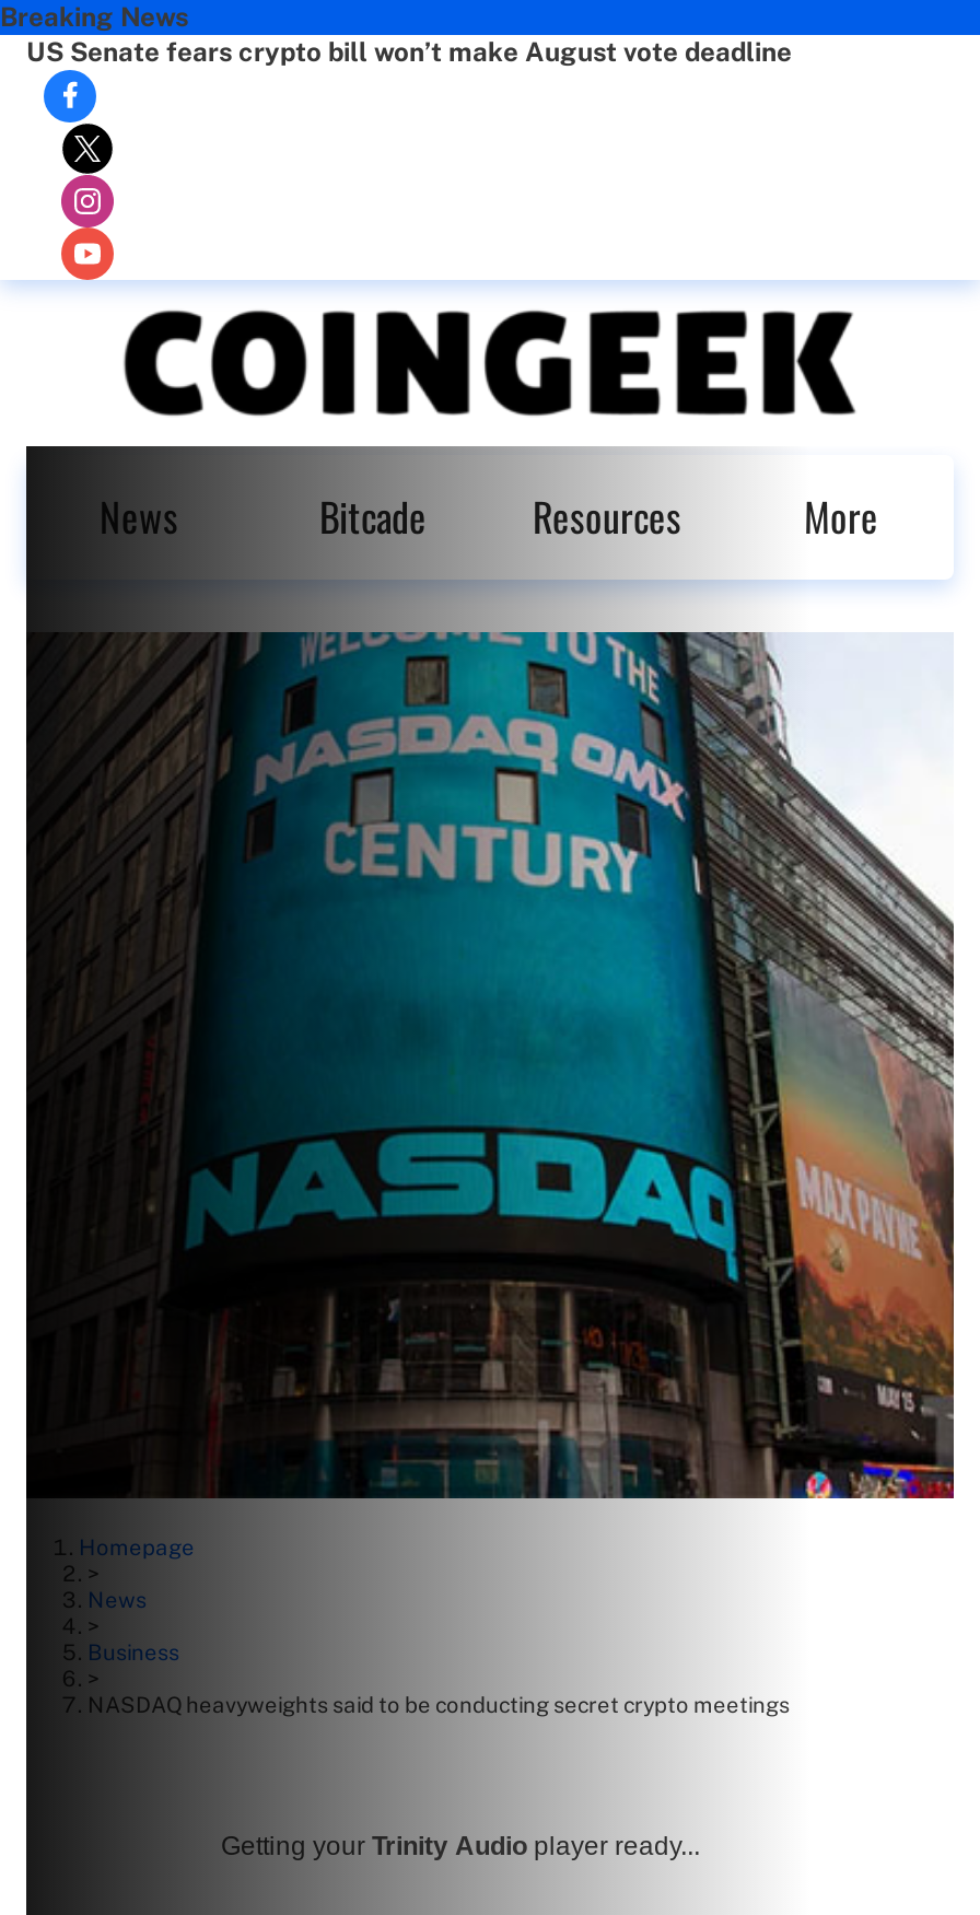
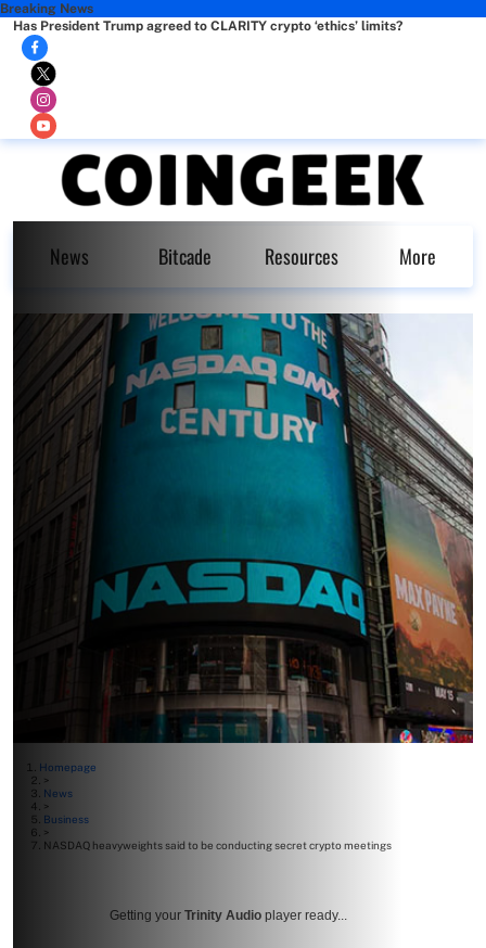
- US Senate fears crypto bill won’t make August vote deadline
+ Has President Trump agreed to CLARITY crypto ‘ethics’ limits?
